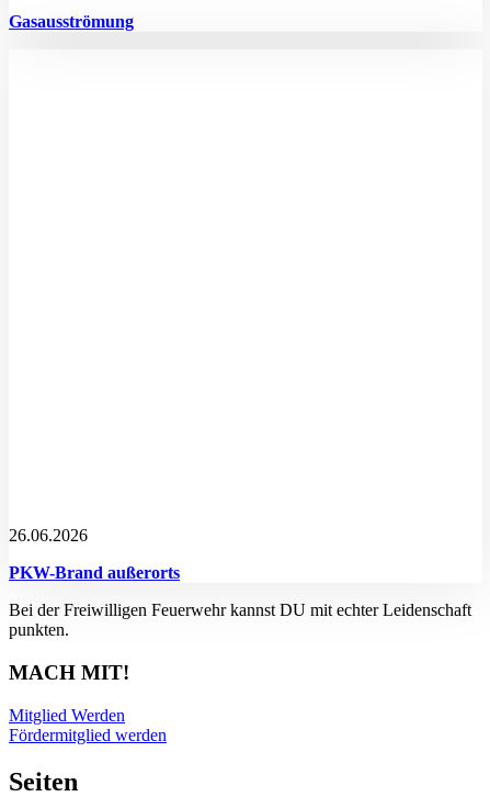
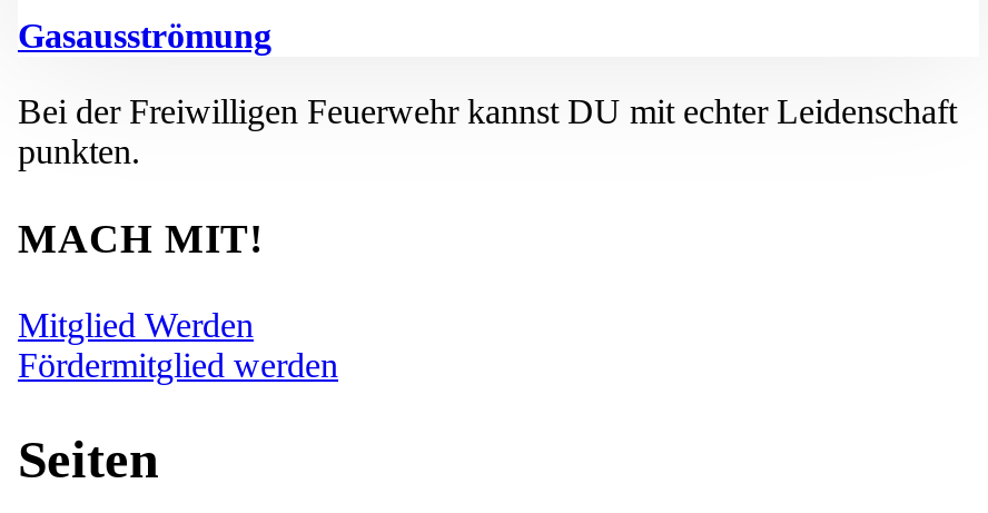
- 26.06.2026
- PKW-Brand außerorts
